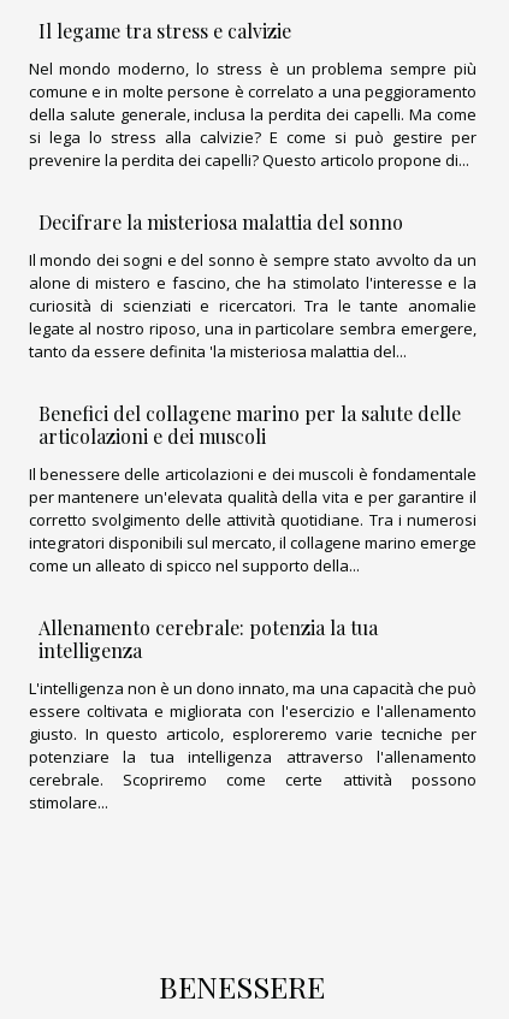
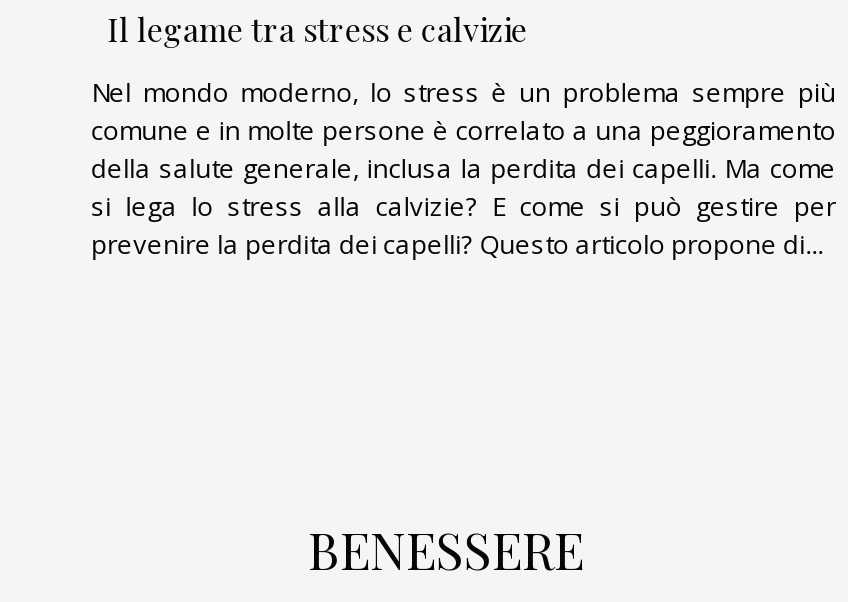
- Decifrare la misteriosa malattia del sonno
- Il mondo dei sogni e del sonno è sempre stato avvolto da un
- alone di mistero e fascino, che ha stimolato l'interesse e la
- curiosità di scienziati e ricercatori. Tra le tante anomalie
- legate al nostro riposo, una in particolare sembra emergere,
- tanto da essere definita 'la misteriosa malattia del...
- Benefici del collagene marino per la salute delle
- articolazioni e dei muscoli
- Il benessere delle articolazioni e dei muscoli è fondamentale
- per mantenere un'elevata qualità della vita e per garantire il
- corretto svolgimento delle attività quotidiane. Tra i numerosi
- integratori disponibili sul mercato, il collagene marino emerge
- come un alleato di spicco nel supporto della...
- Allenamento cerebrale: potenzia la tua
- intelligenza
- L'intelligenza non è un dono innato, ma una capacità che può
- essere coltivata e migliorata con l'esercizio e l'allenamento
- giusto. In questo articolo, esploreremo varie tecniche per
- potenziare la tua intelligenza attraverso l'allenamento
- cerebrale. Scopriremo come certe attività possono
- stimolare...
